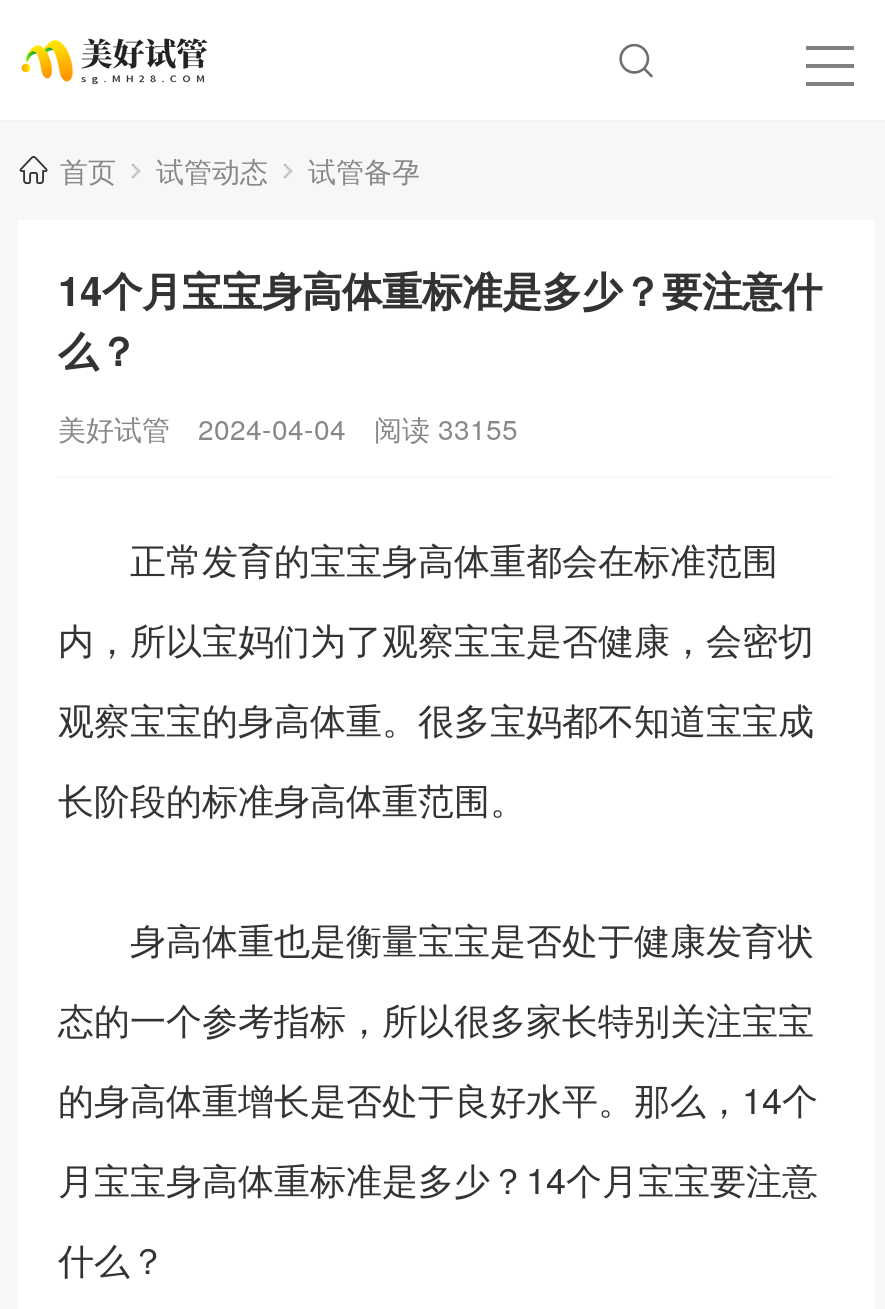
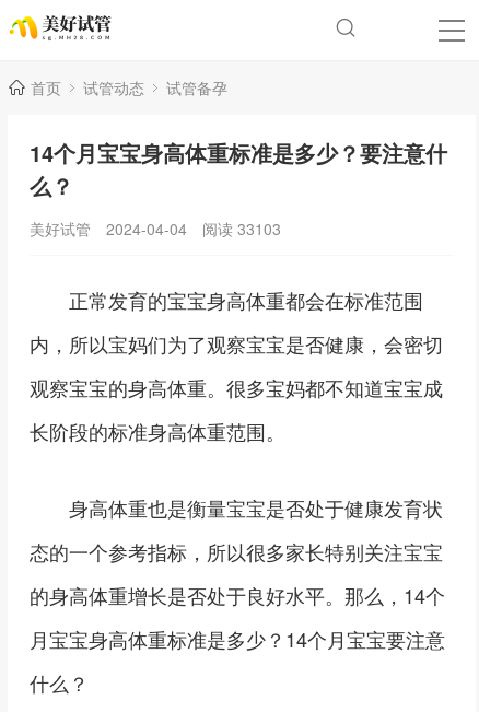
- 美好试管 2024-04-04 阅读33155
+ 美好试管 2024-04-04 阅读33103
